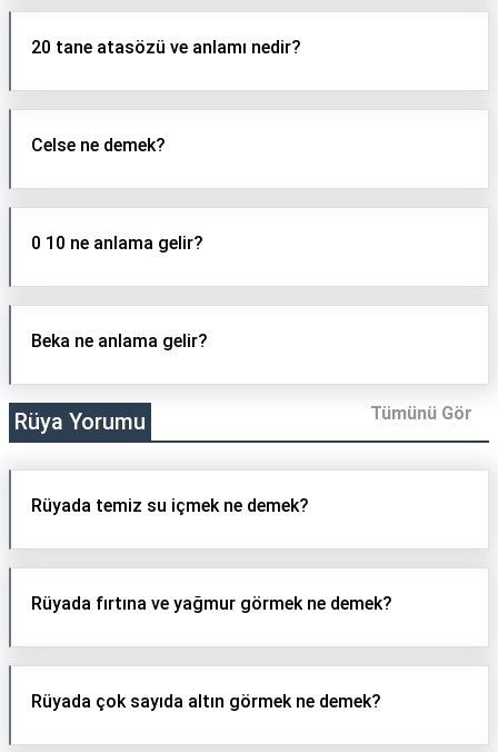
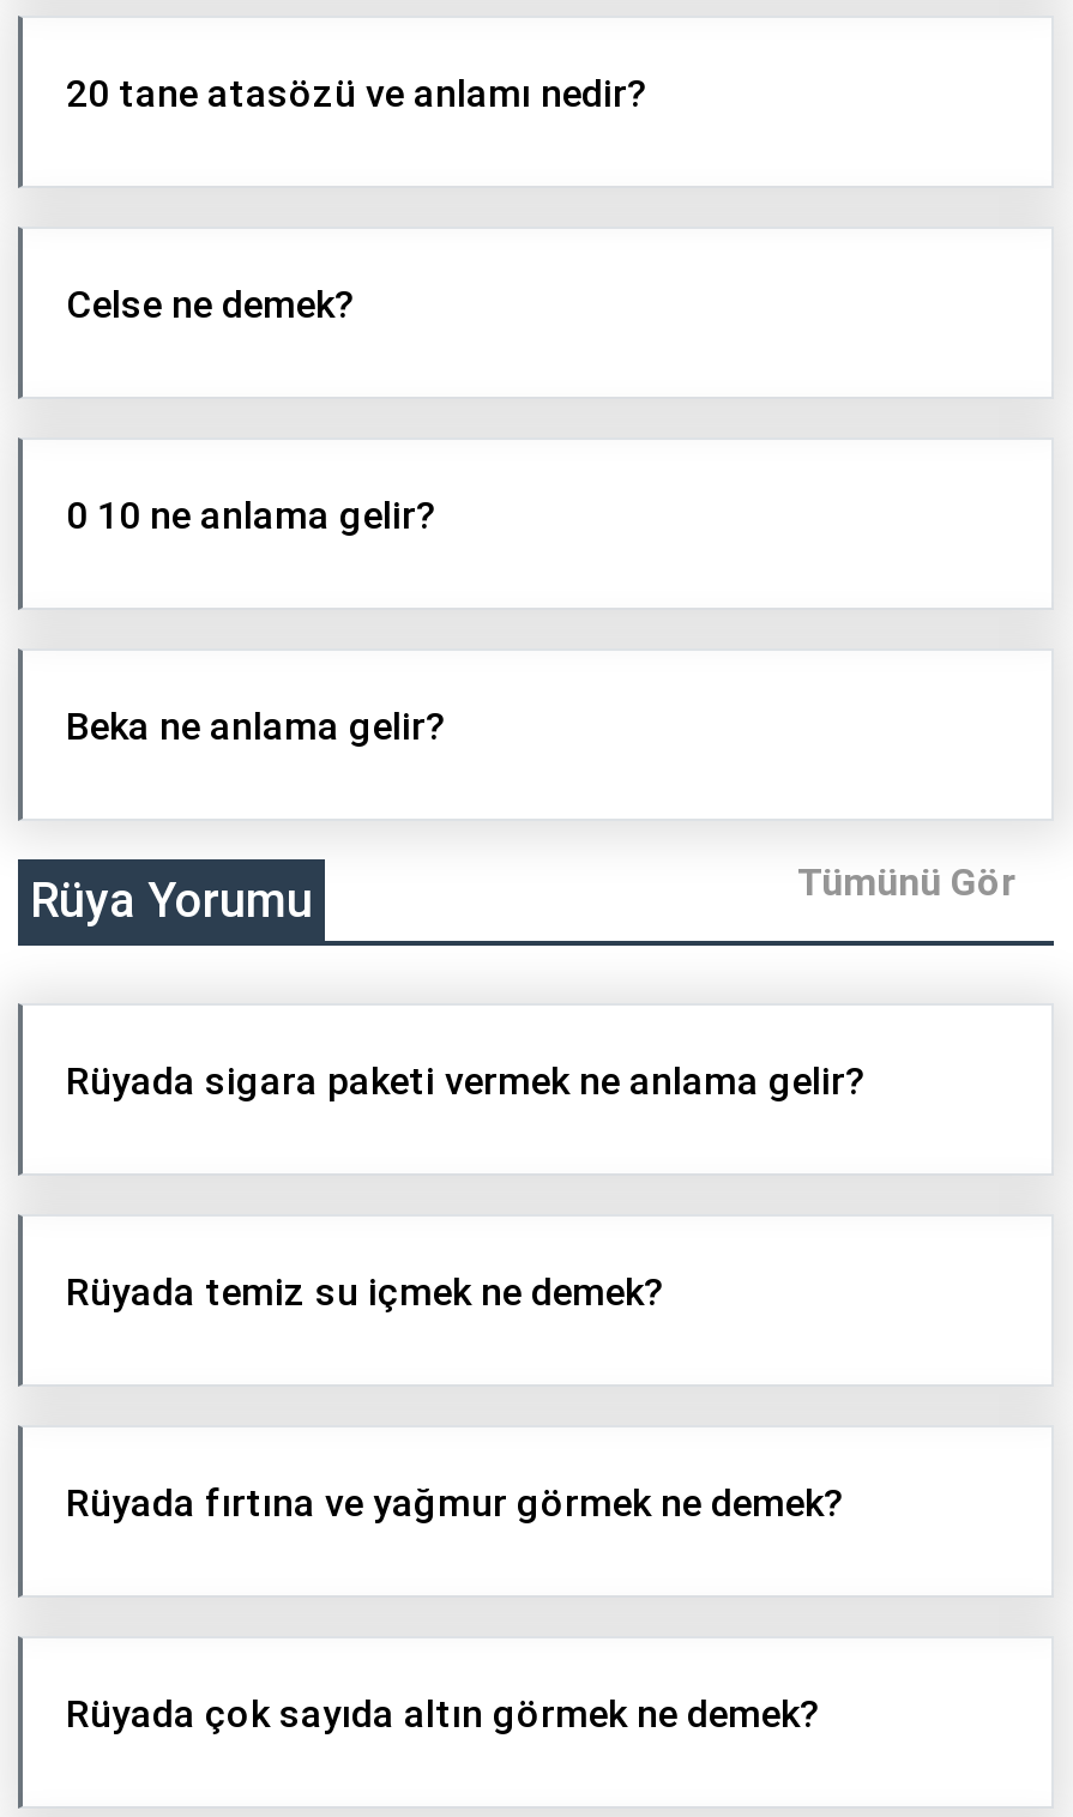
+ Rüyada sigara paketi vermek ne anlama gelir?
